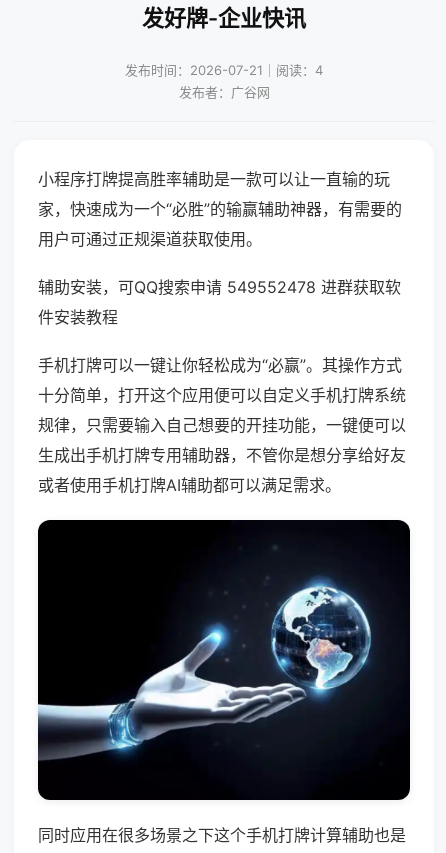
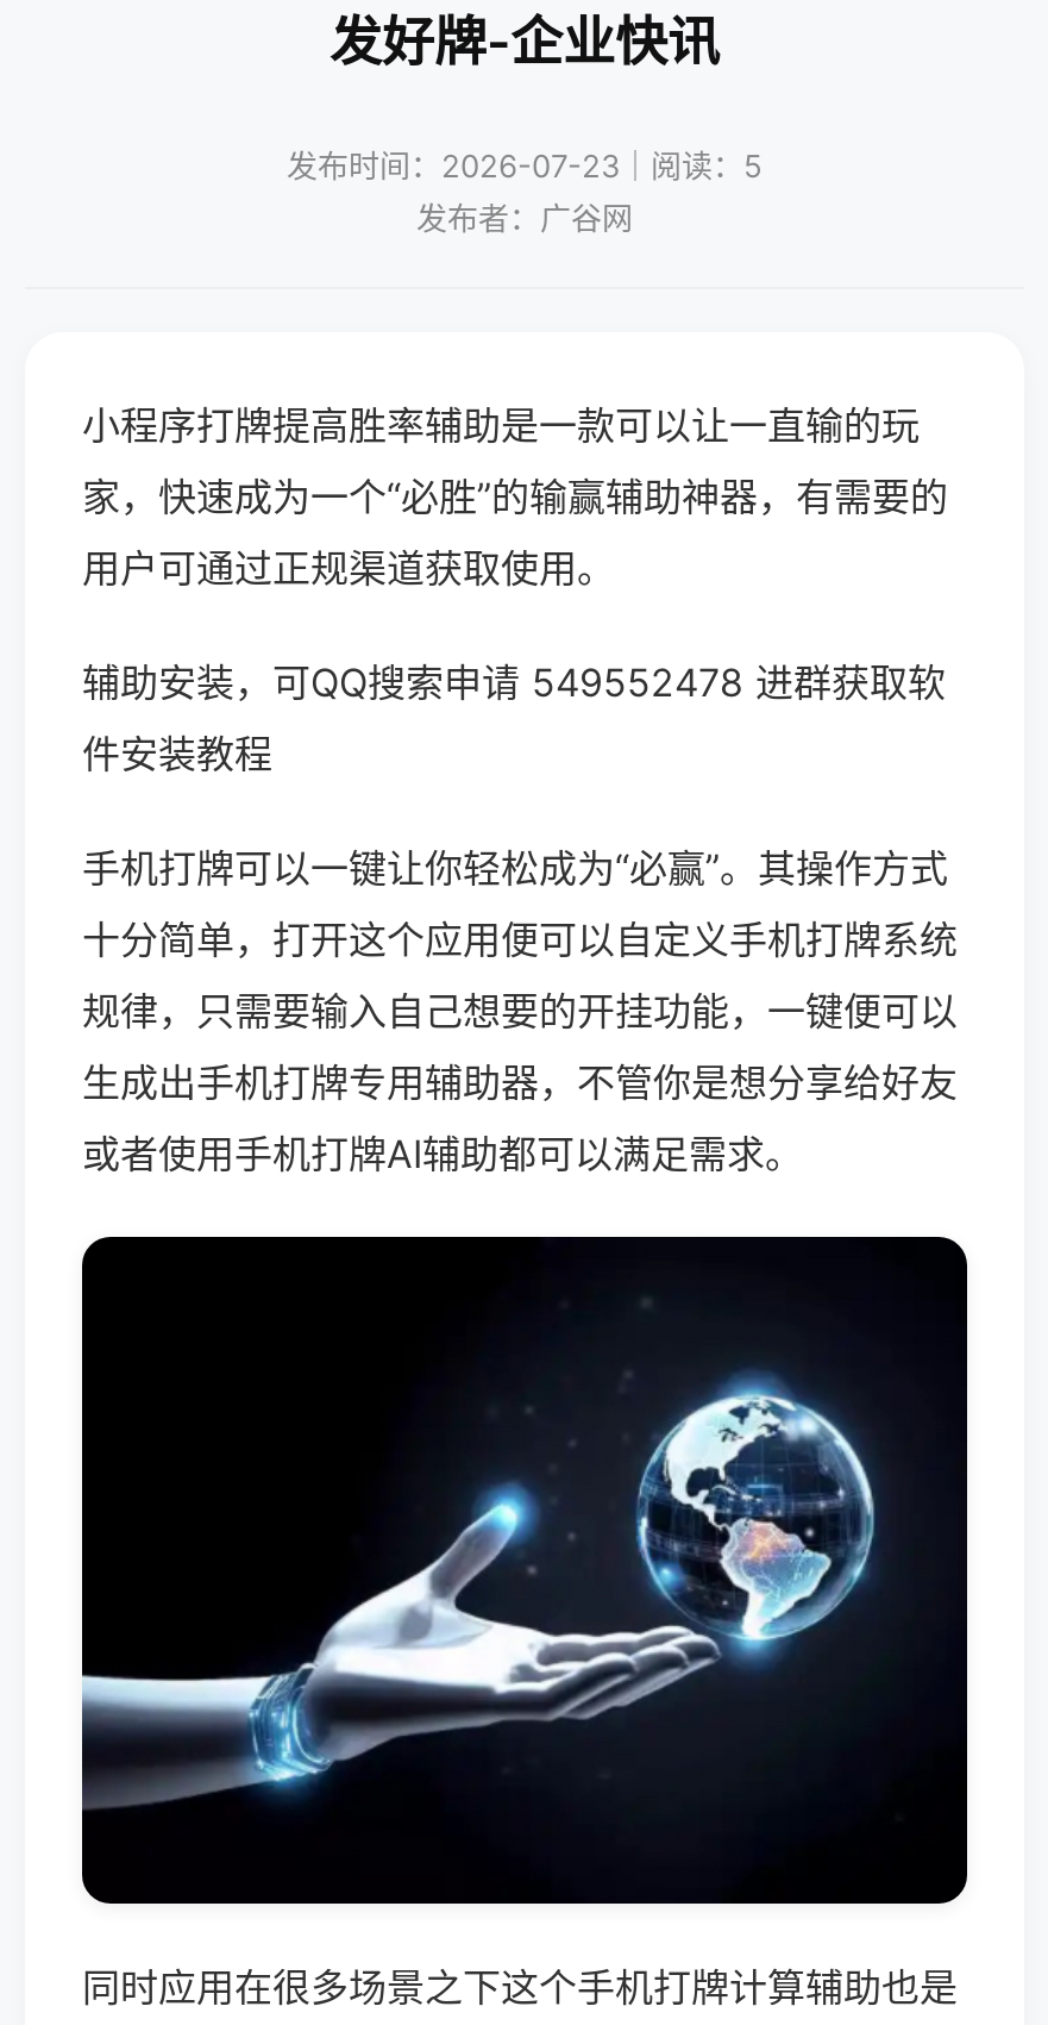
- 发布时间：2026-07-21｜阅读：4
+ 发布时间：2026-07-23｜阅读：5
